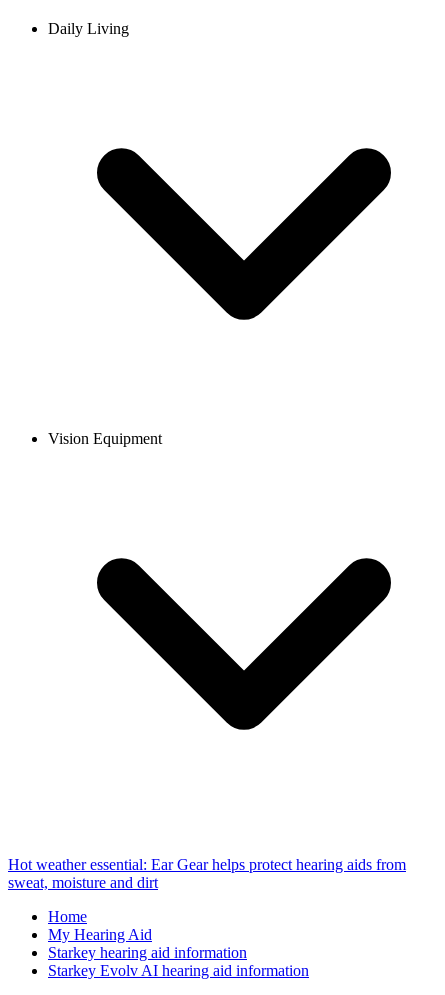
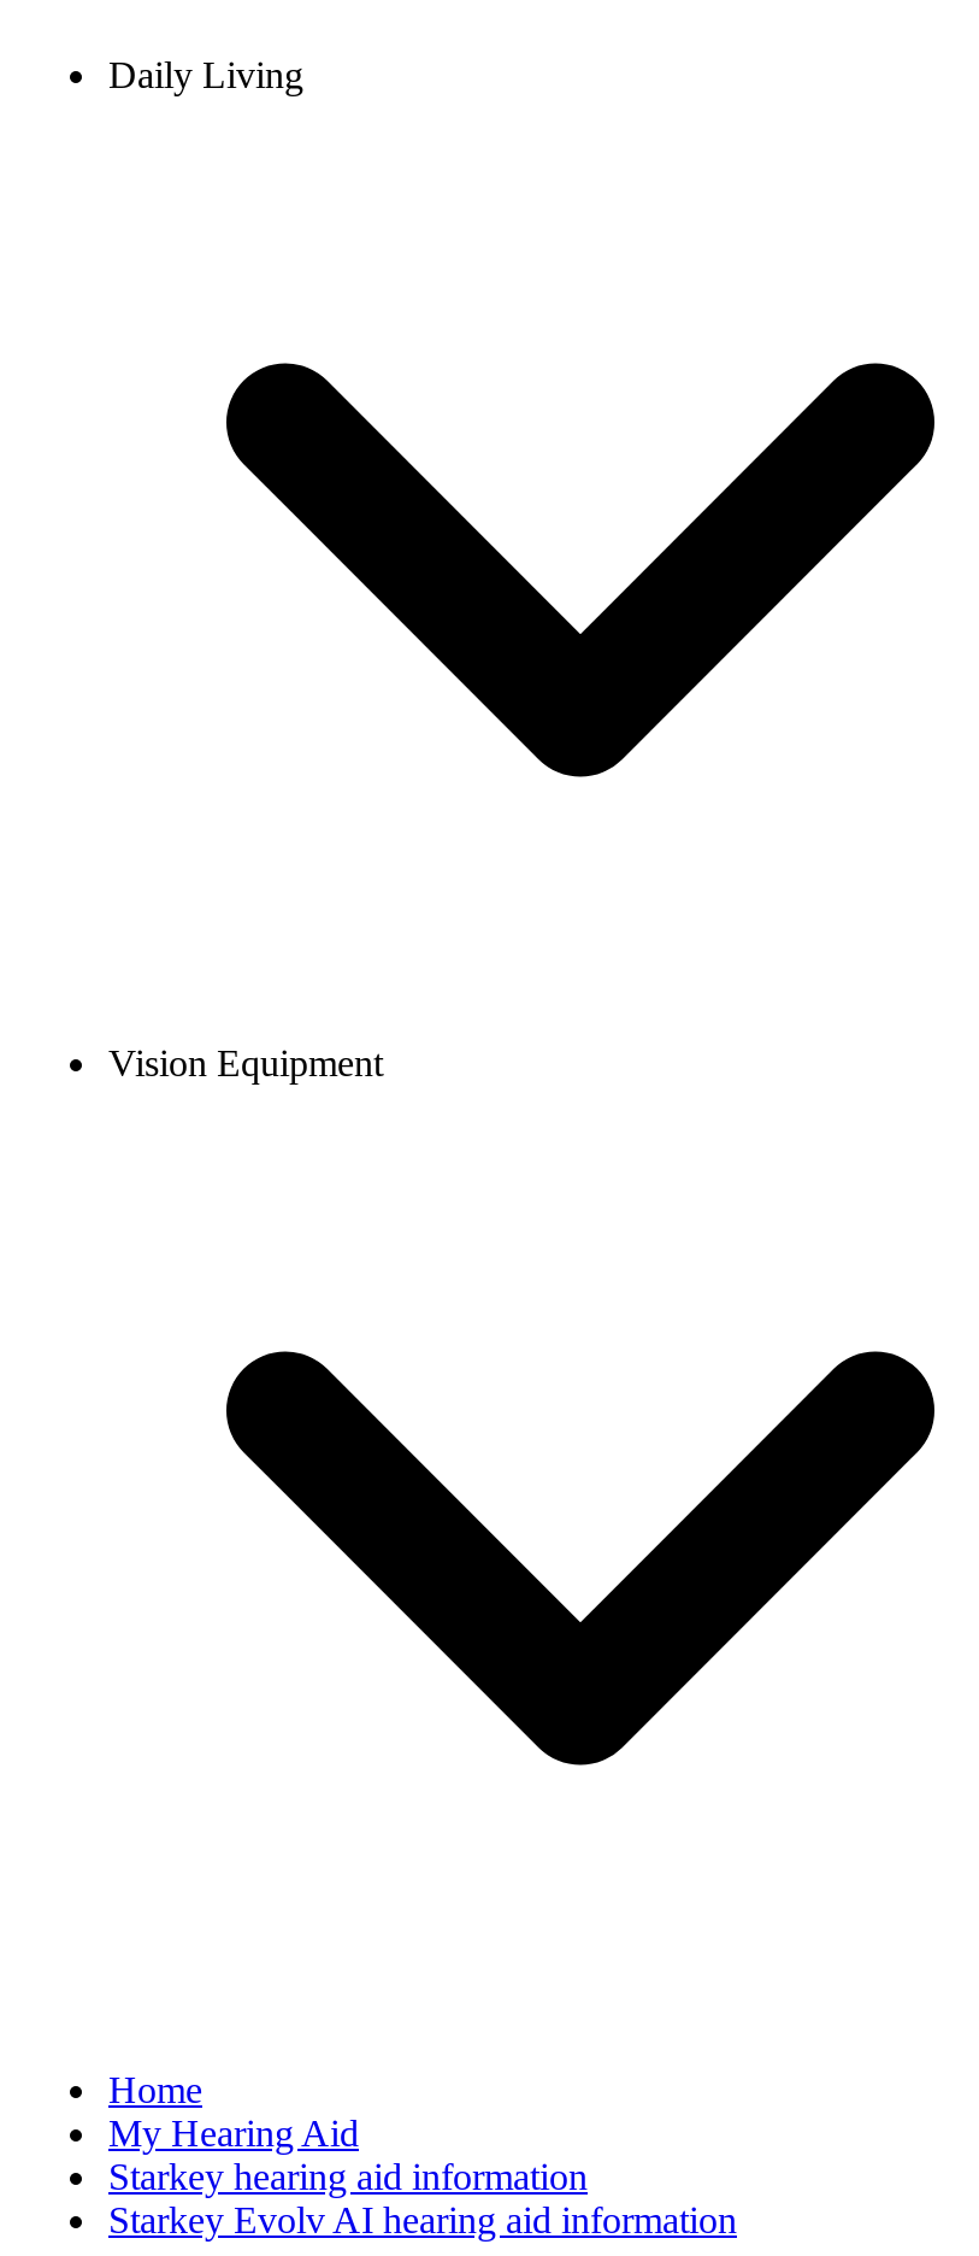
- Hot weather essential: Ear Gear helps protect hearing aids from
- sweat, moisture and dirt
